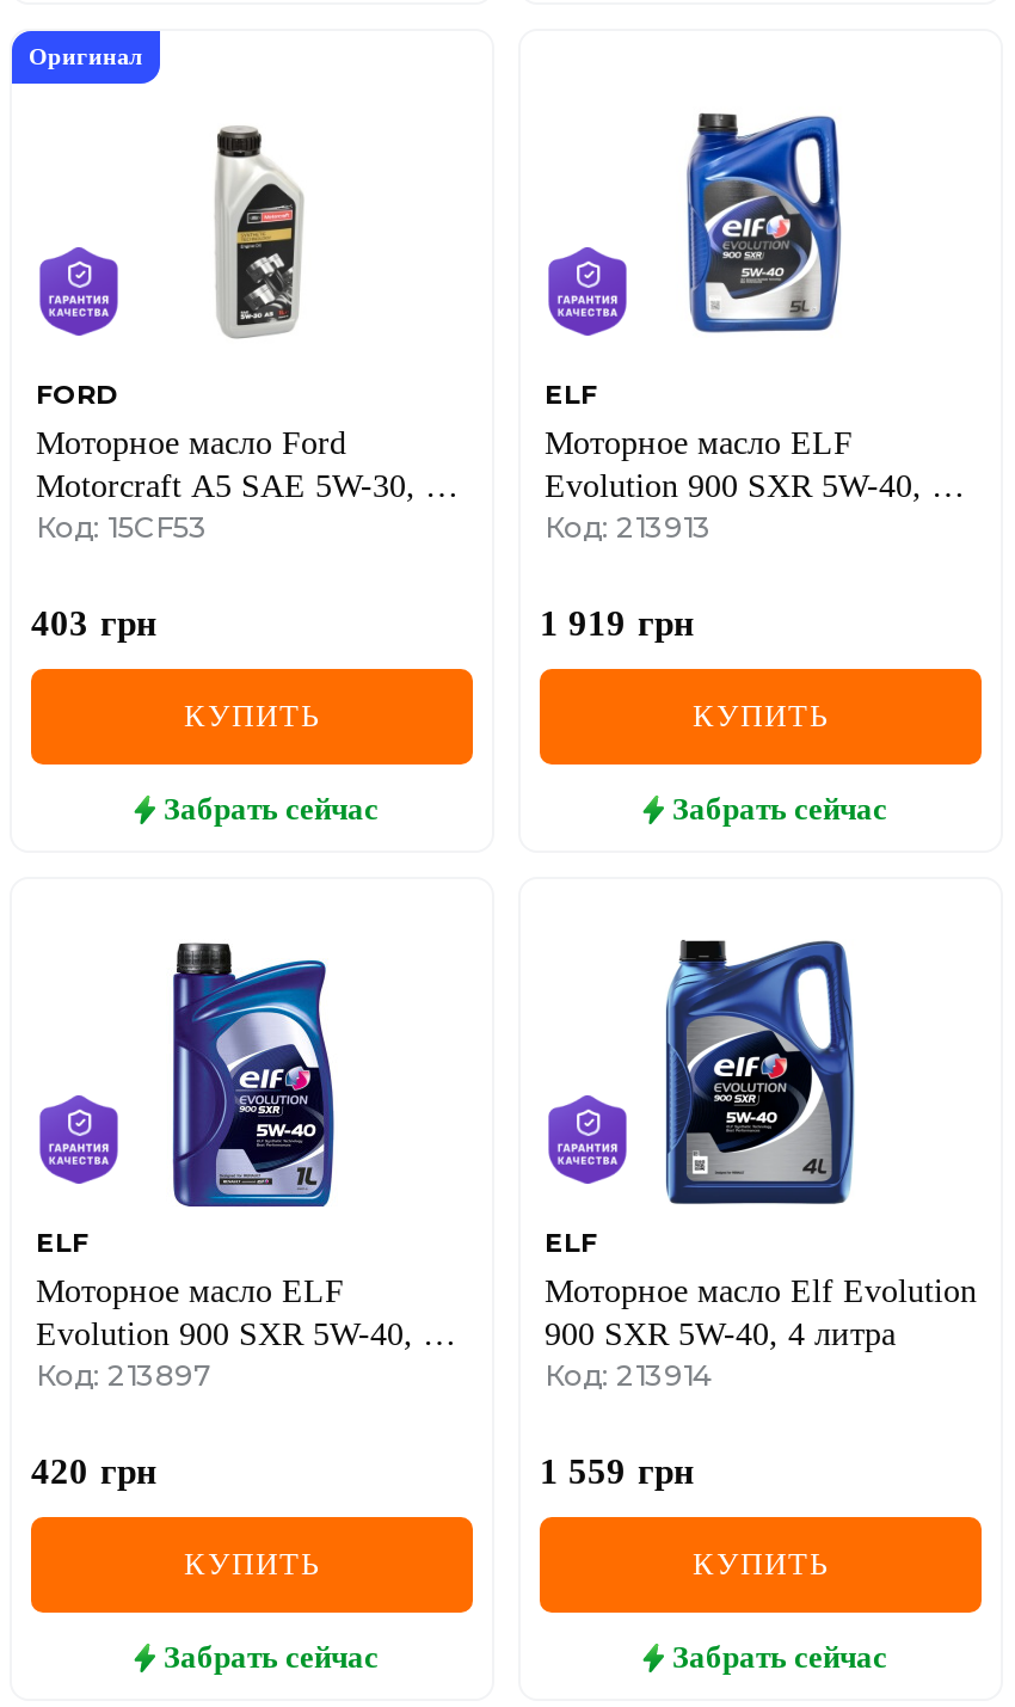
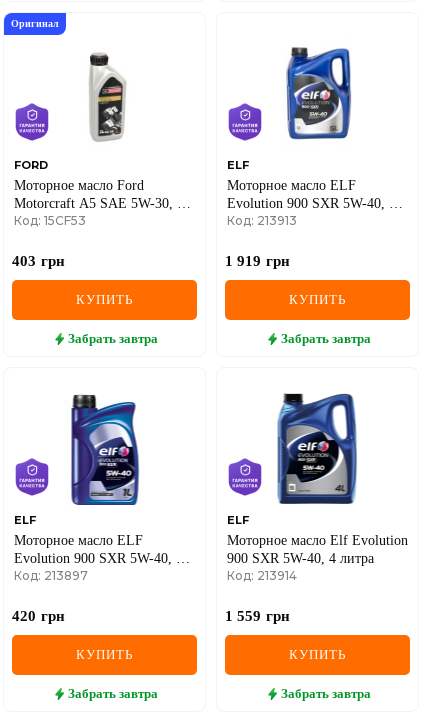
- Забрать сейчас
+ Забрать завтра

- Забрать сейчас
+ Забрать завтра

- Забрать сейчас
+ Забрать завтра

- Забрать сейчас
+ Забрать завтра
